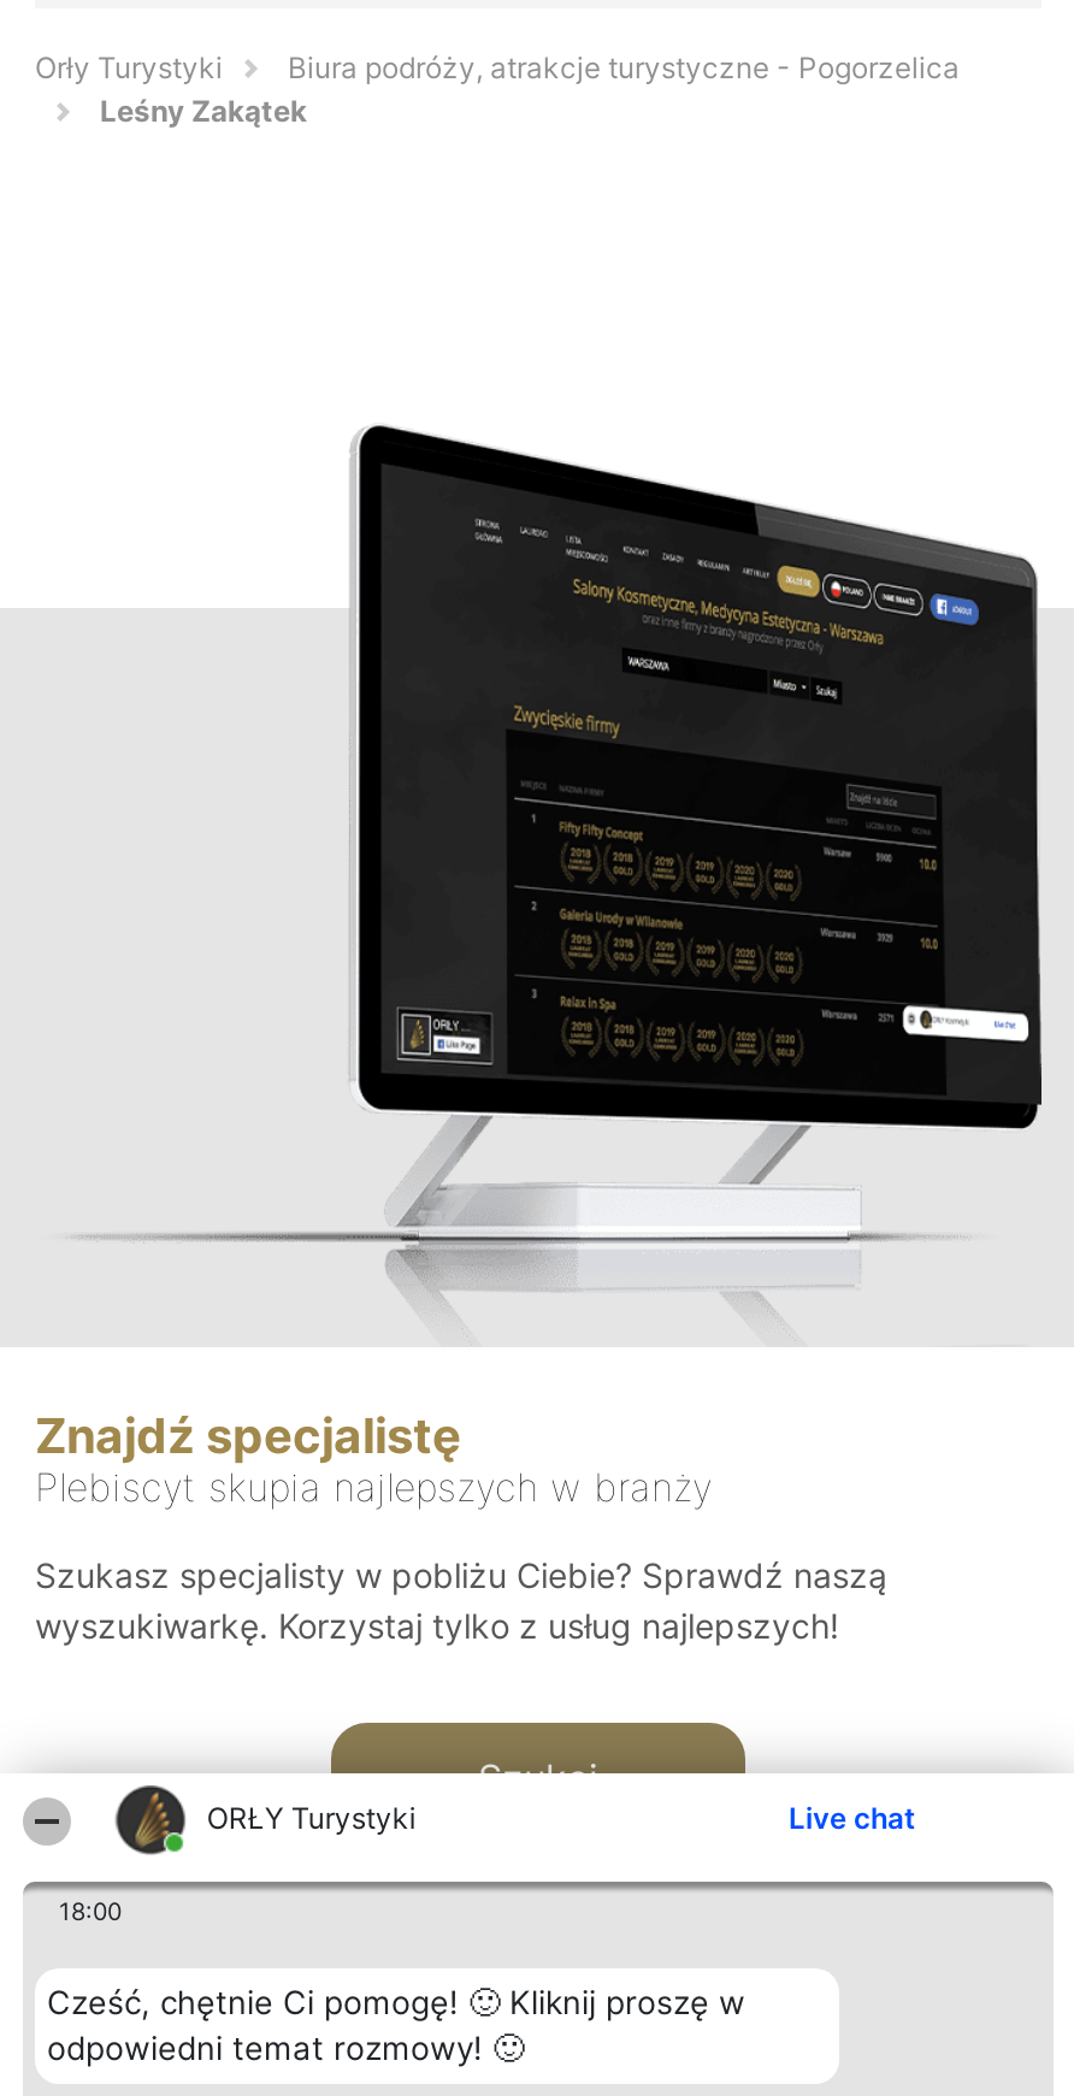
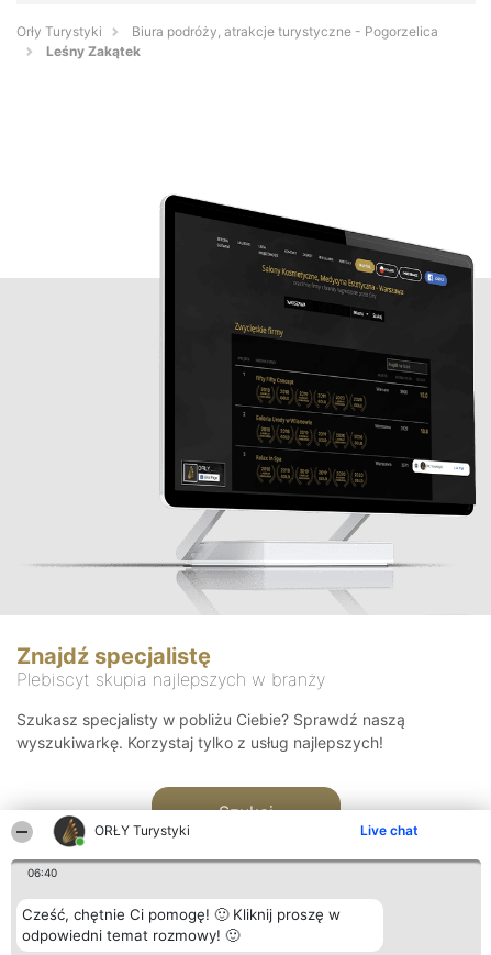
- 18:00
+ 06:40
